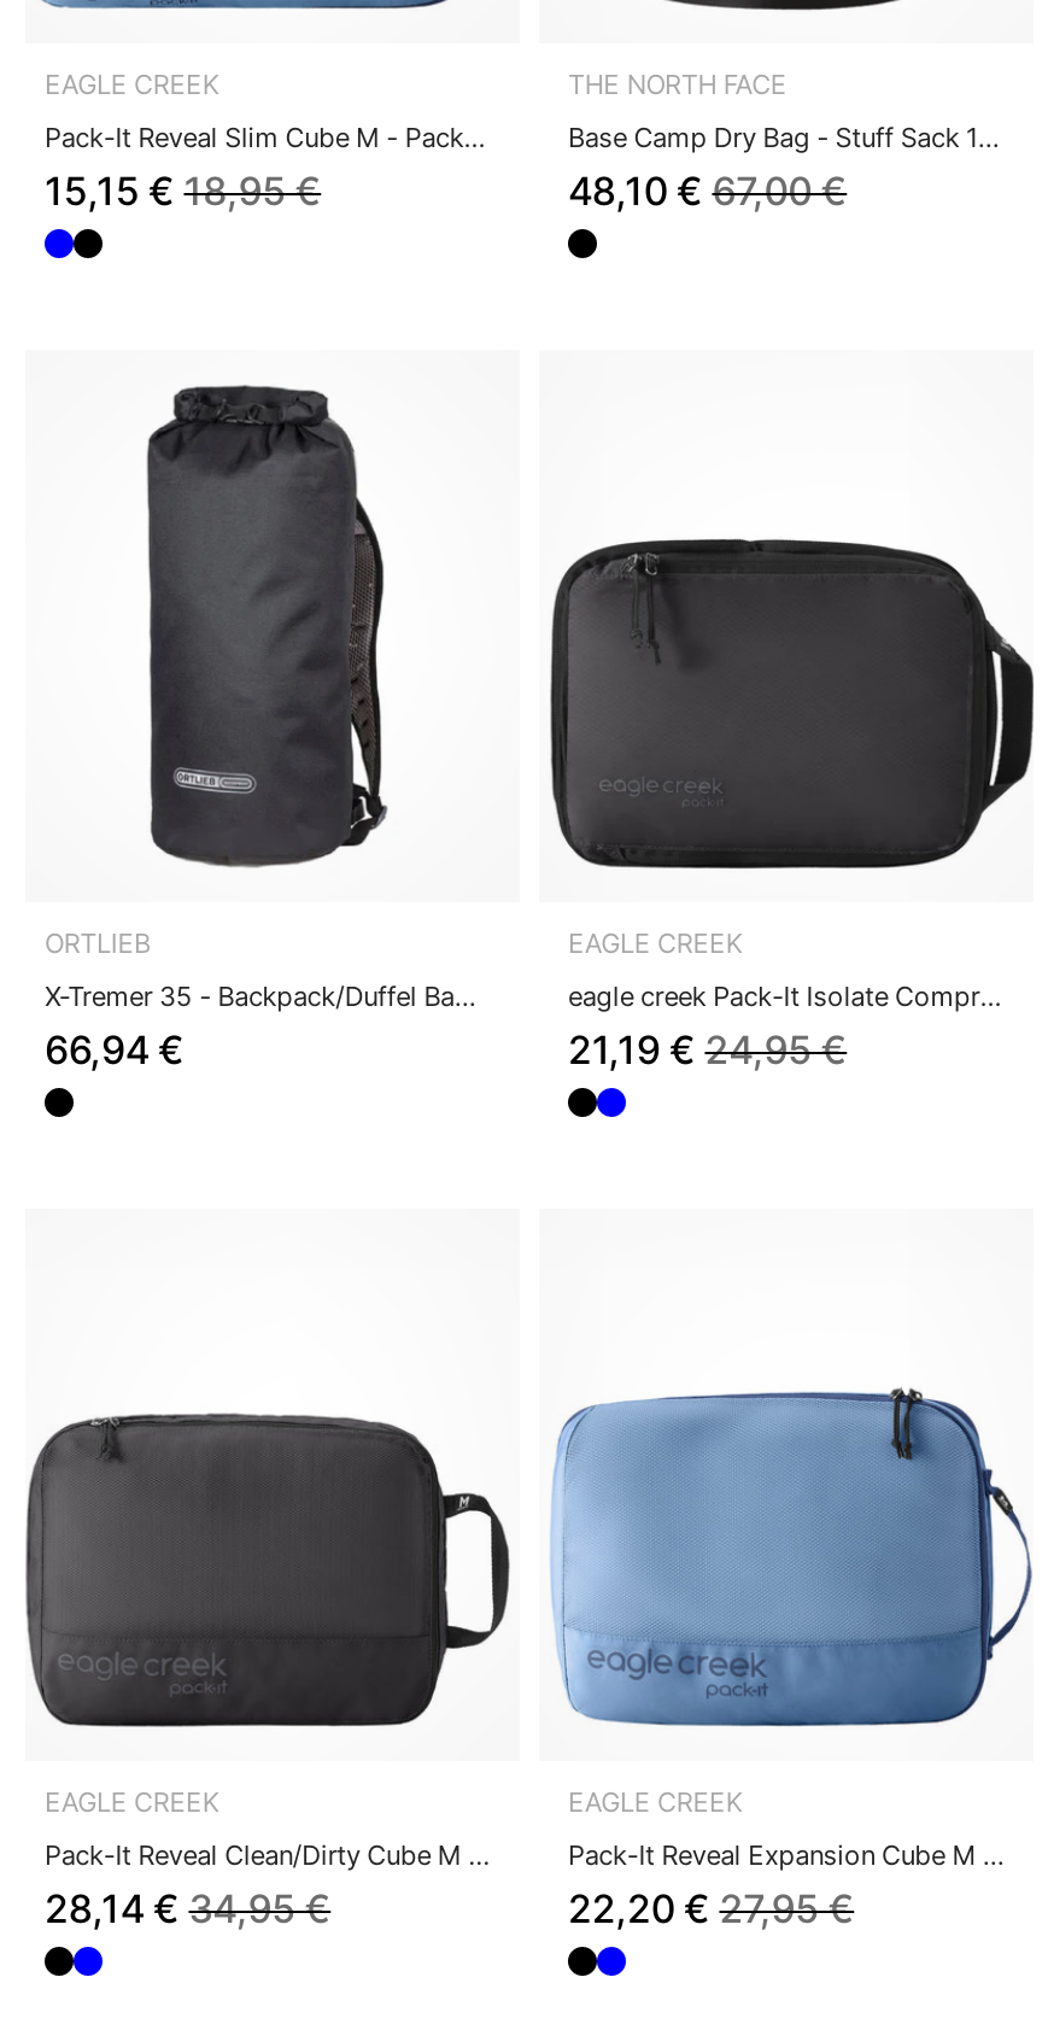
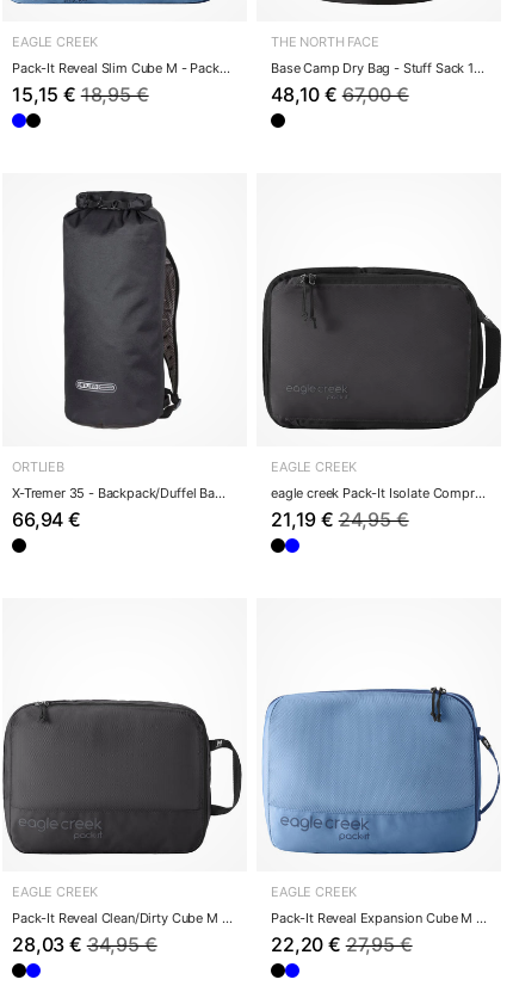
- 28,14 € 34,95 €
+ 28,03 € 34,95 €
